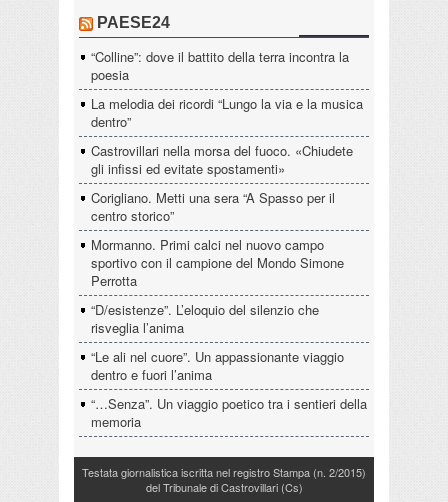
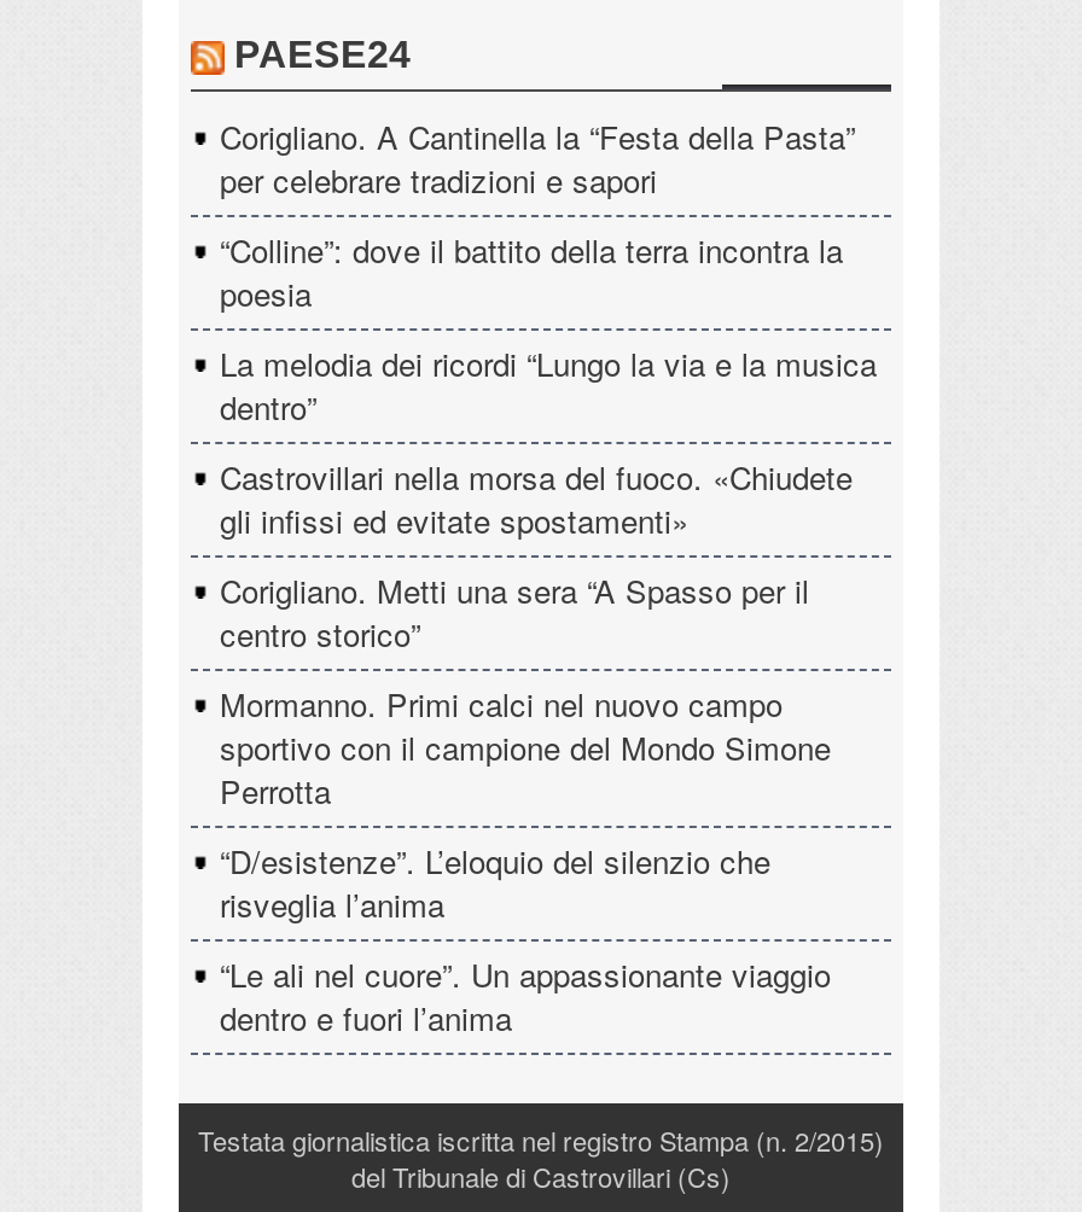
+ Corigliano. A Cantinella la “Festa della Pasta”
+ per celebrare tradizioni e sapori

moved down: “Colline”: dove il battito della terra incontra la | poesia | La melodia dei ricordi “Lungo la via e la musica | ... | “Le ali nel cuore”. Un appassionante viaggio | dentro e fuori l’anima

- “…Senza”. Un viaggio poetico tra i sentieri della
- memoria
